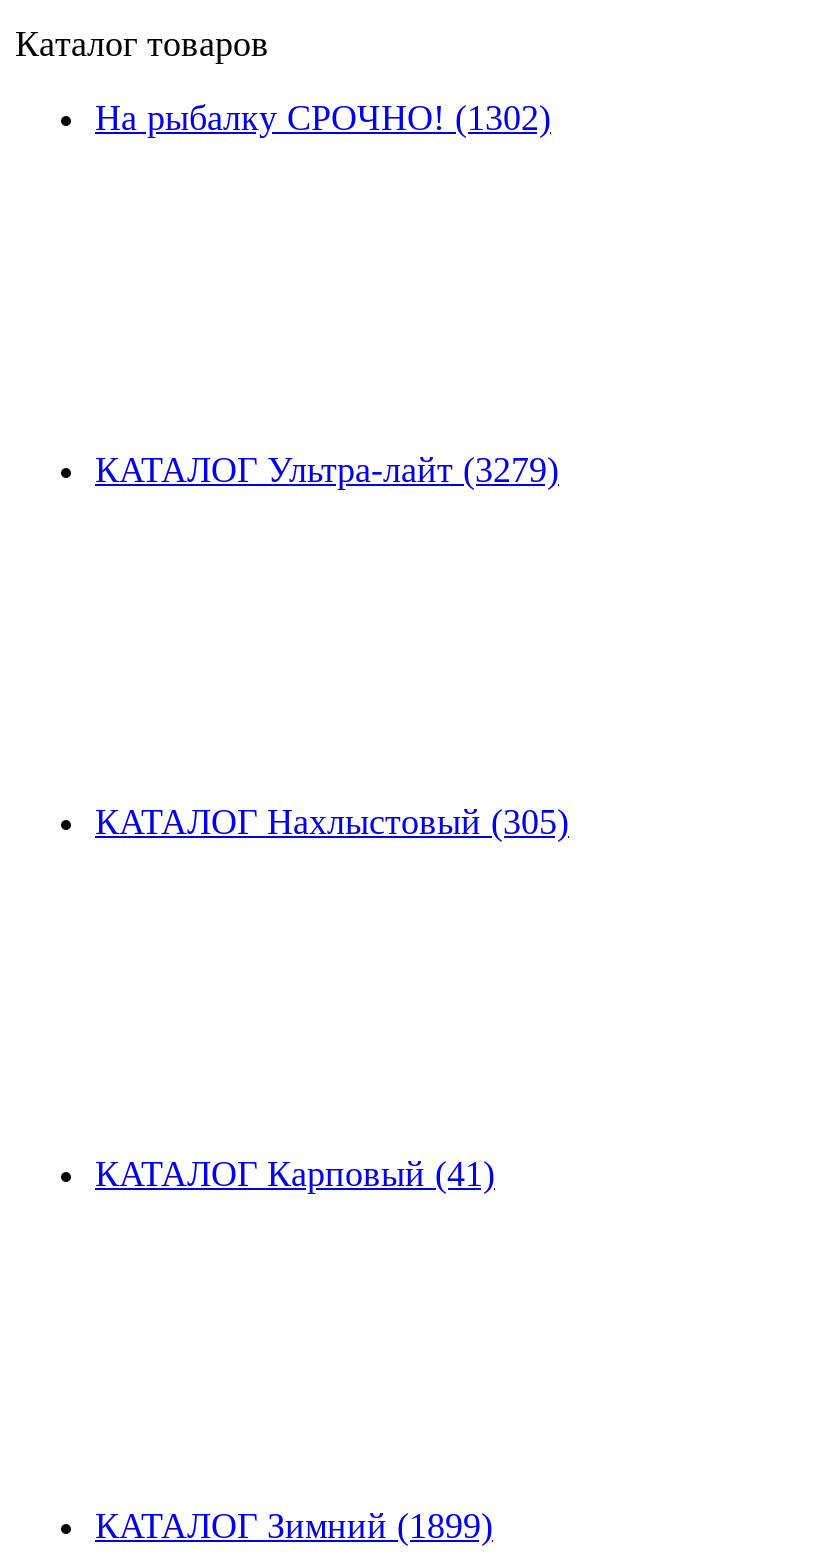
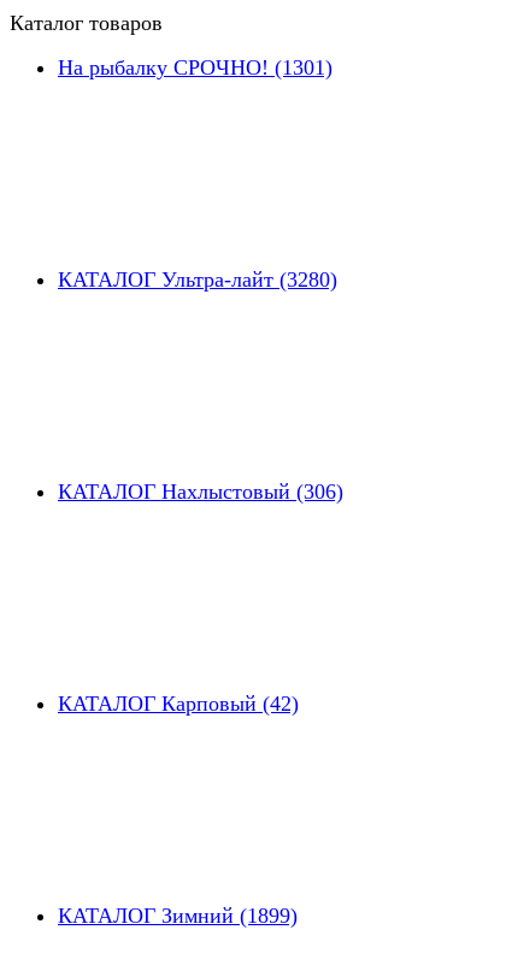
- На рыбалку СРОЧНО! (1302)
+ На рыбалку СРОЧНО! (1301)

- КАТАЛОГ Ультра-лайт (3279)
+ КАТАЛОГ Ультра-лайт (3280)

- КАТАЛОГ Нахлыстовый (305)
+ КАТАЛОГ Нахлыстовый (306)

- КАТАЛОГ Карповый (41)
+ КАТАЛОГ Карповый (42)
